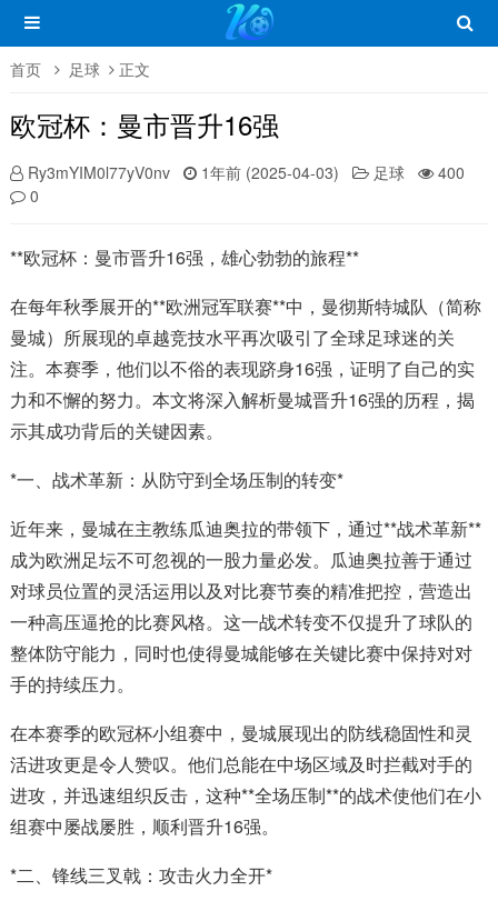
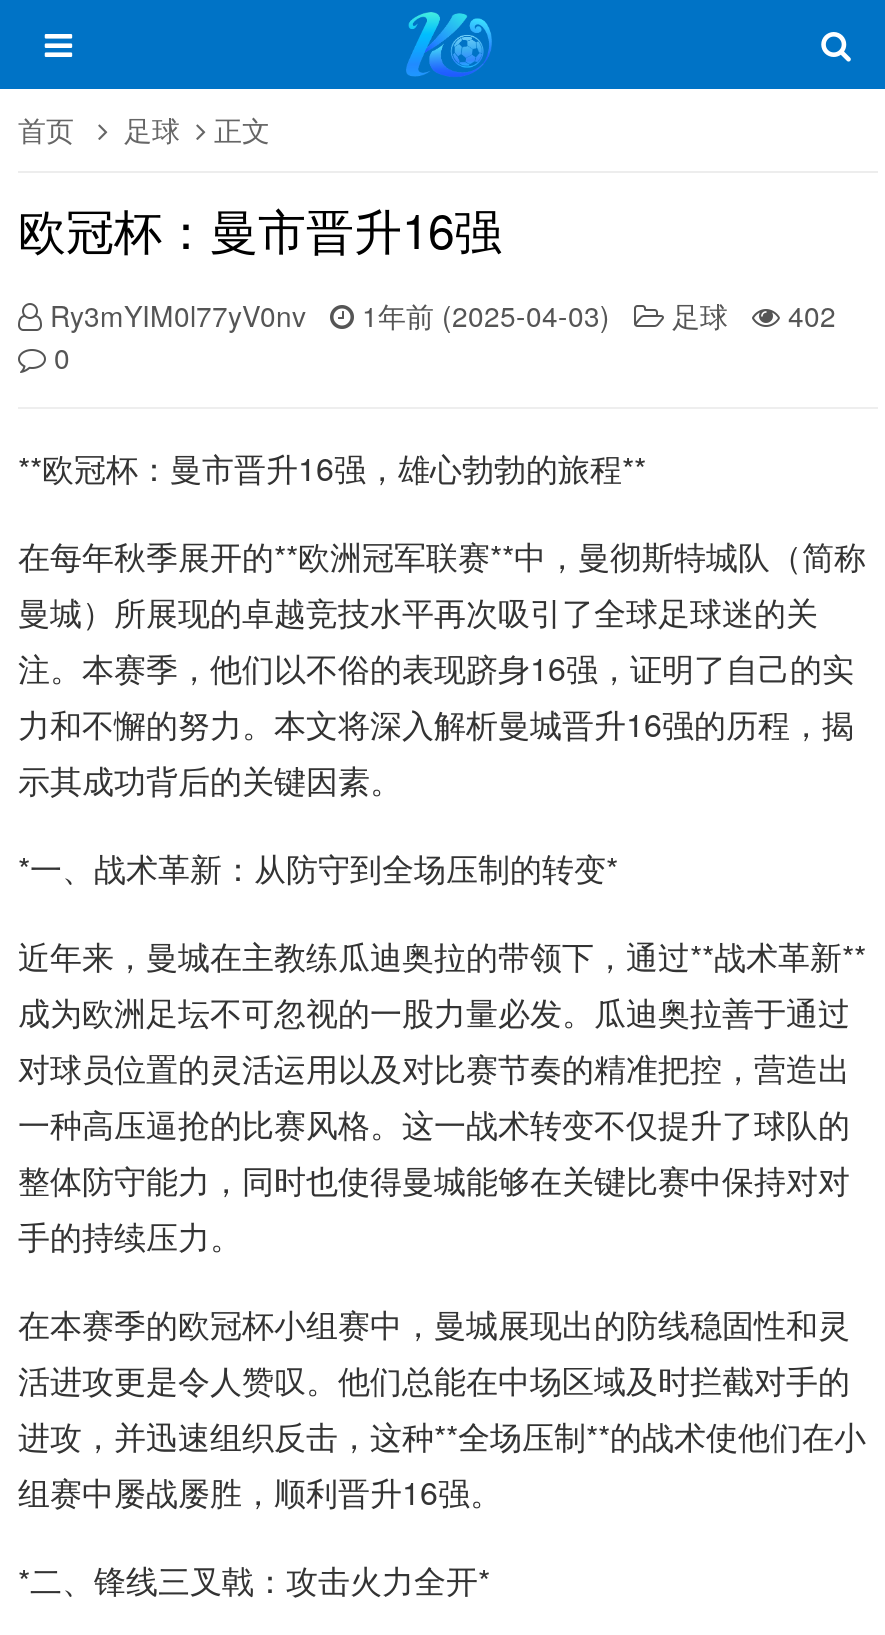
- Ry3mYIM0l77yV0nv 1年前 (2025-04-03) 足球 400
+ Ry3mYIM0l77yV0nv 1年前 (2025-04-03) 足球 402
